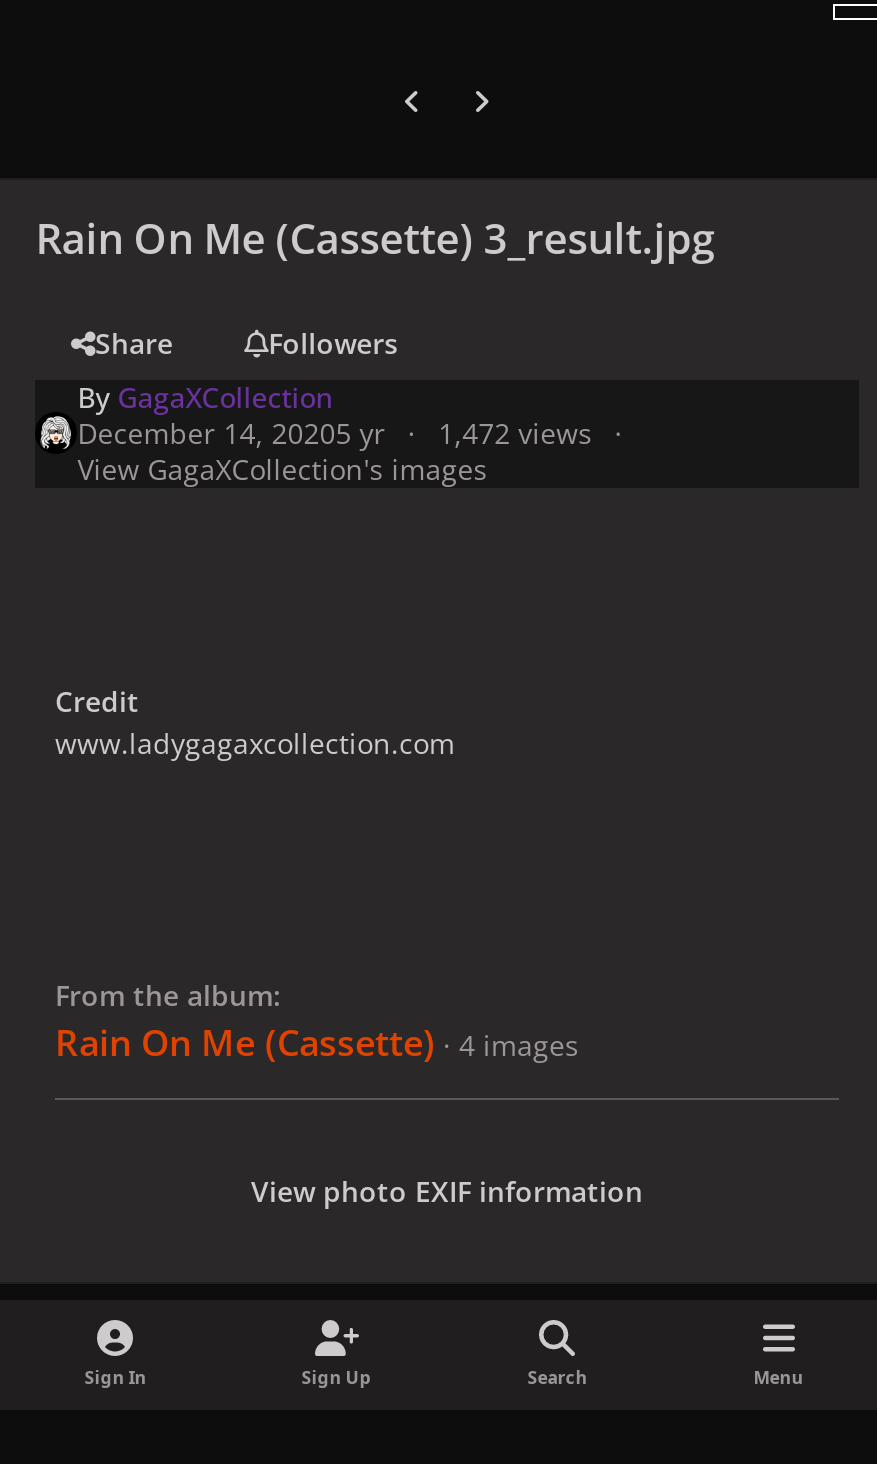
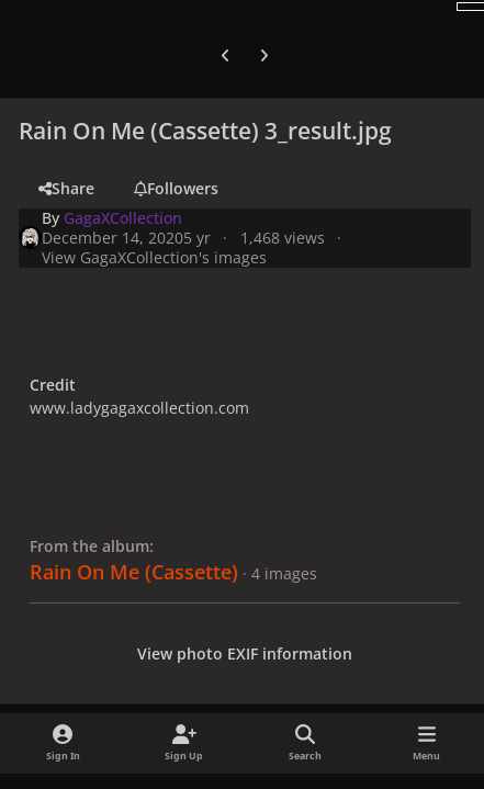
- December 14, 20205 yr 1,472 views
+ December 14, 20205 yr 1,468 views
